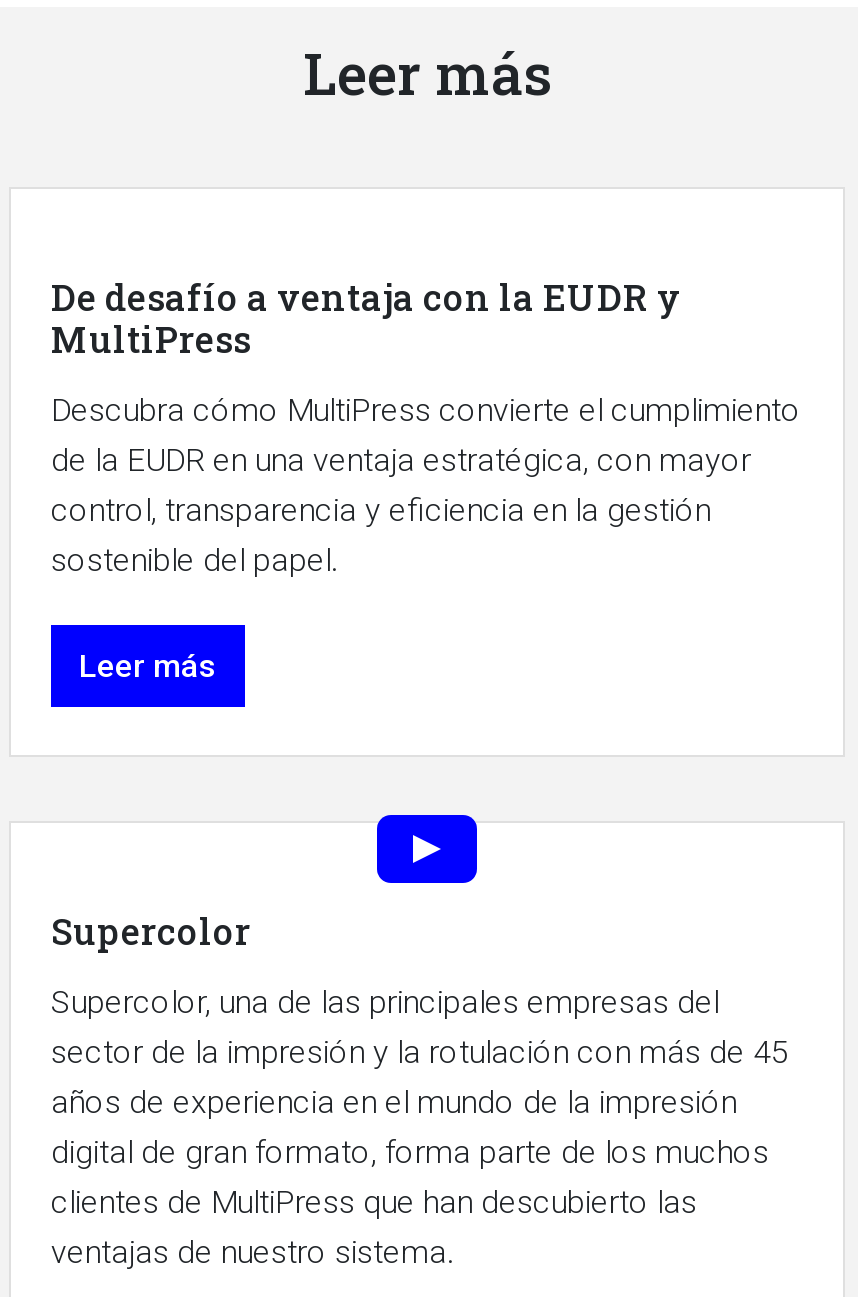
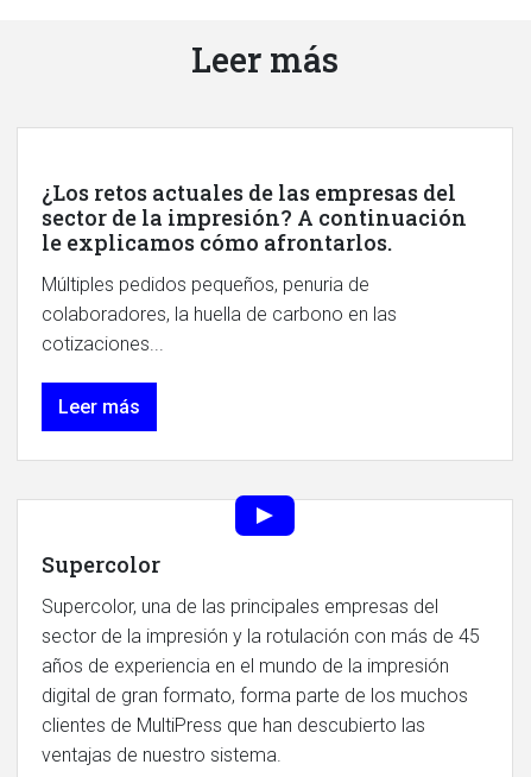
- De desafío a ventaja con la EUDR y
- MultiPress
+ ¿Los retos actuales de las empresas del
+ sector de la impresión? A continuación
+ le explicamos cómo afrontarlos.

- Descubra cómo MultiPress convierte el cumplimiento
- de la EUDR en una ventaja estratégica, con mayor
- control, transparencia y eficiencia en la gestión
- sostenible del papel.
+ Múltiples pedidos pequeños, penuria de
+ colaboradores, la huella de carbono en las
+ cotizaciones...
